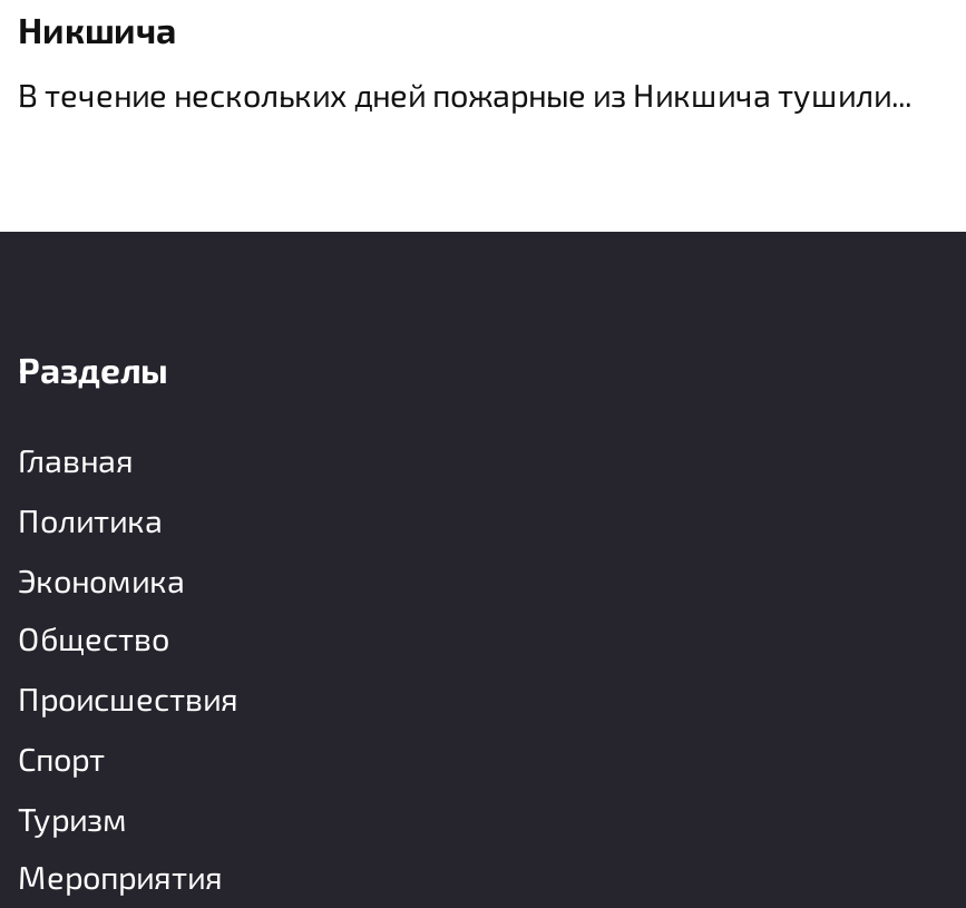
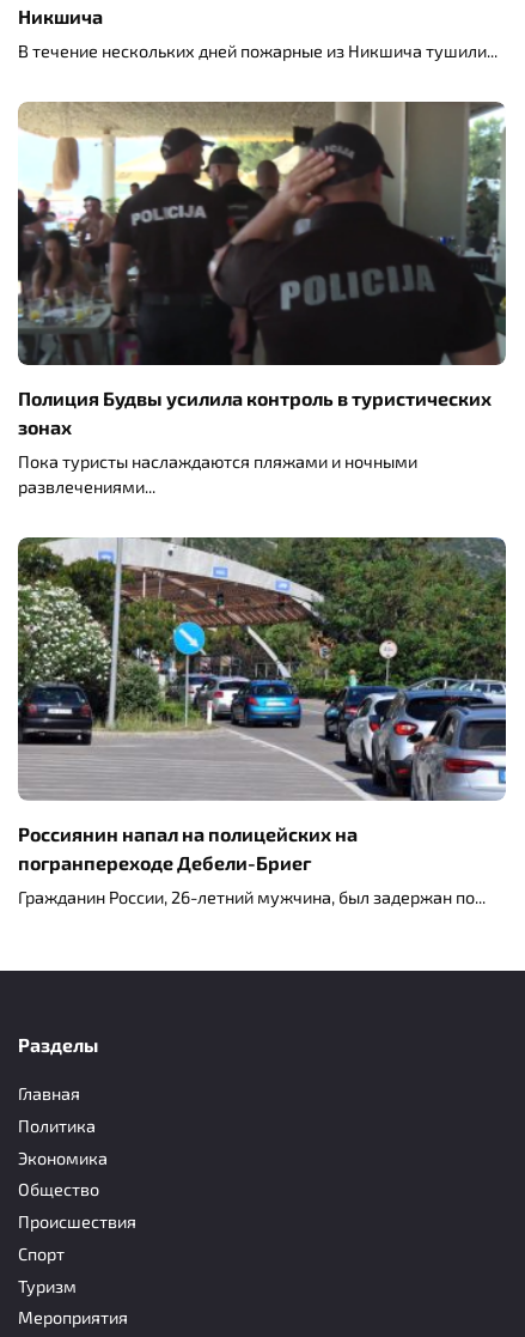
+ [image]
+ Полиция Будвы усилила контроль в туристических
+ зонах
+ Пока туристы наслаждаются пляжами и ночными
+ развлечениями

+ [image]
+ Россиянин напал на полицейских на
+ погранпереходе Дебели-Бриег
+ Гражданин России, 26-летний мужчина, был задержан по
